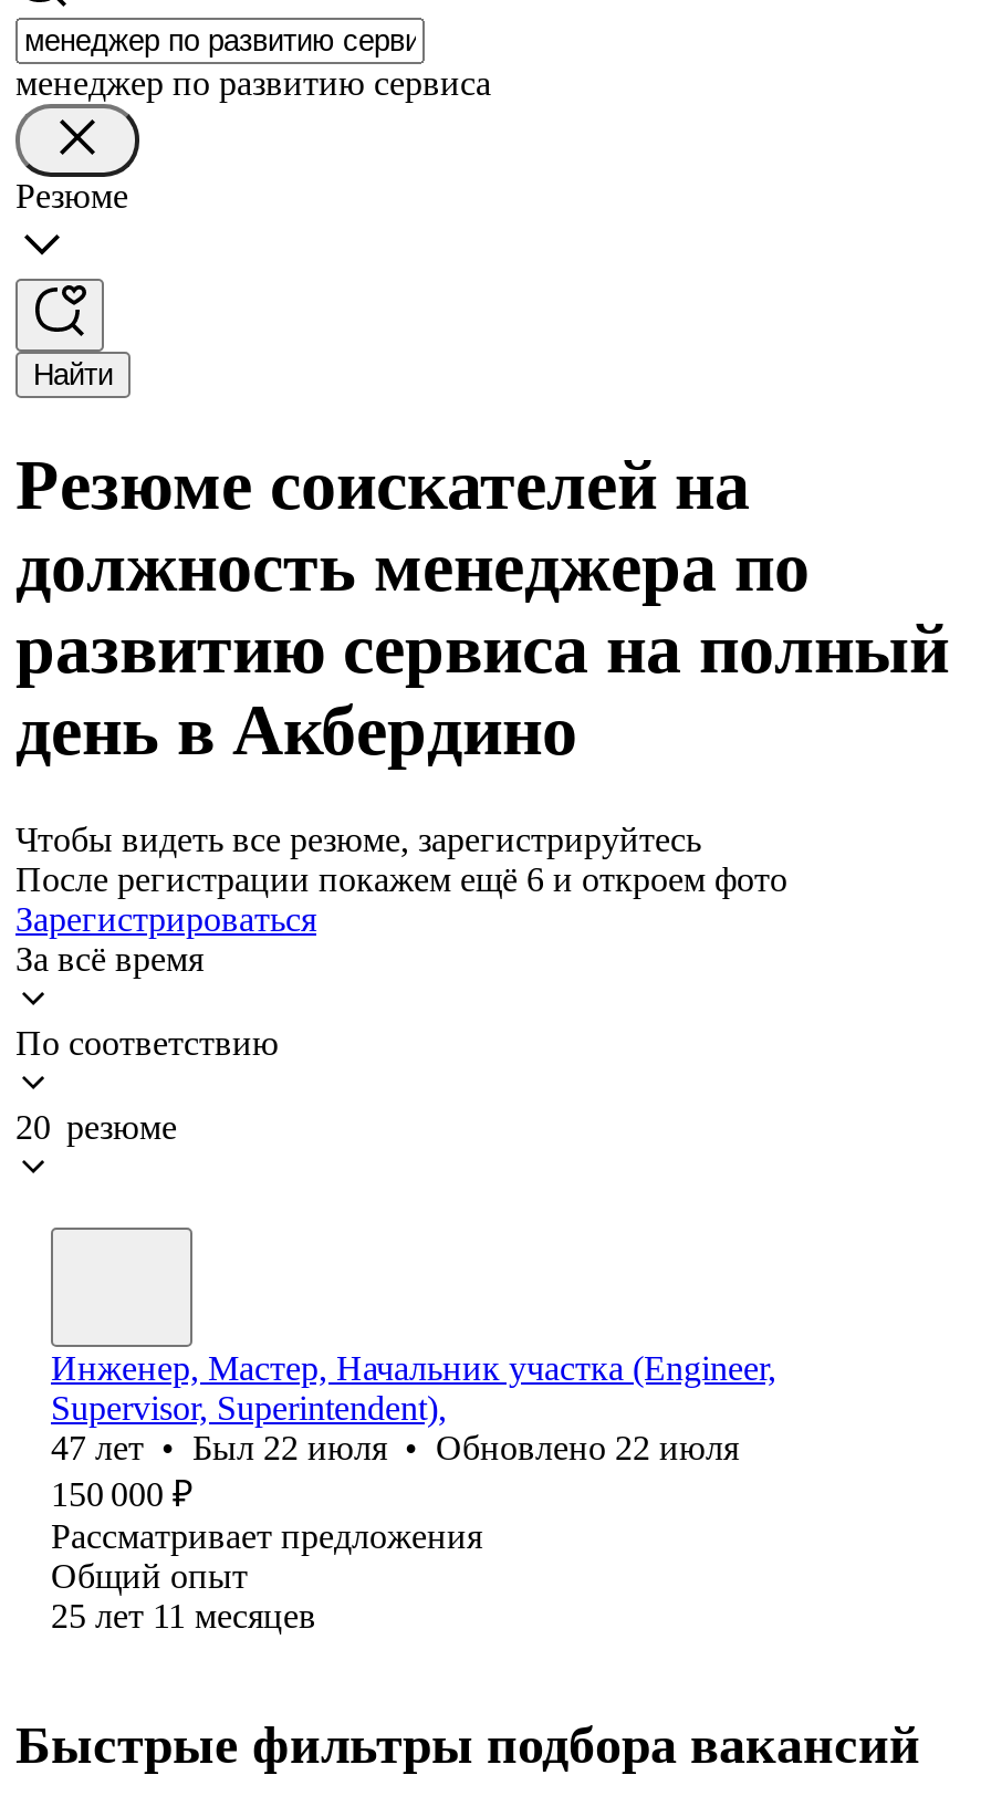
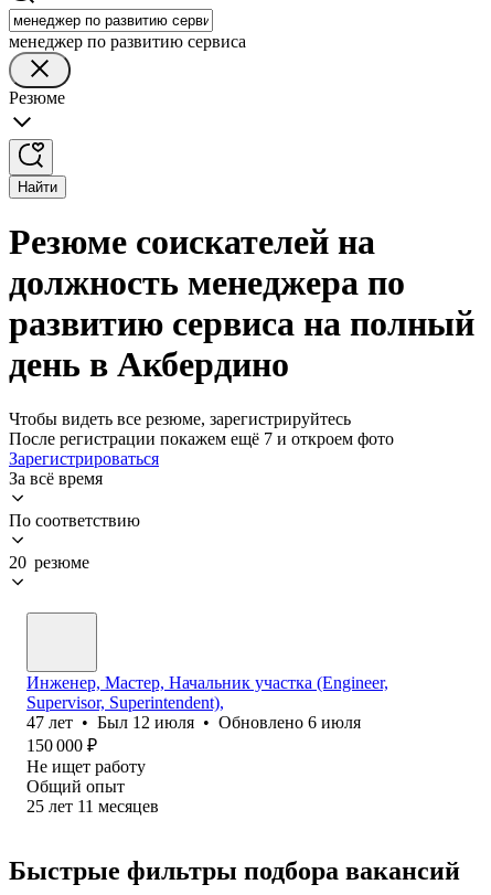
- После регистрации покажем ещё 6 и откроем фото
+ После регистрации покажем ещё 7 и откроем фото

- 47 лет • Был 22 июля • Обновлено 22 июля
+ 47 лет • Был 12 июля • Обновлено 6 июля

- Рассматривает предложения
+ Не ищет работу
